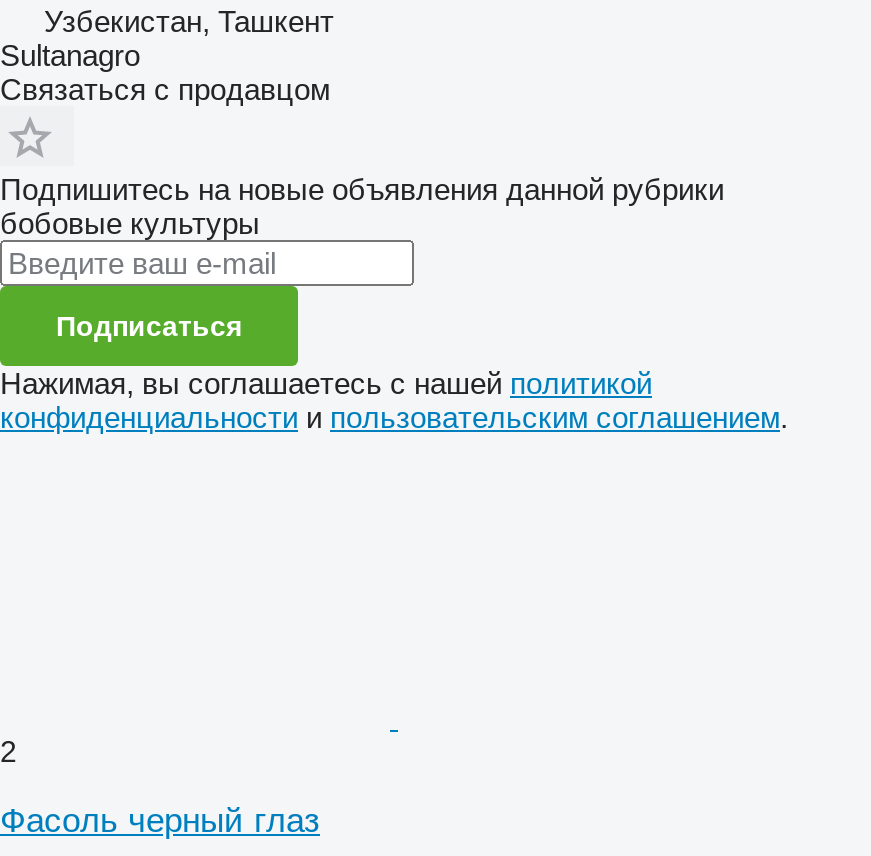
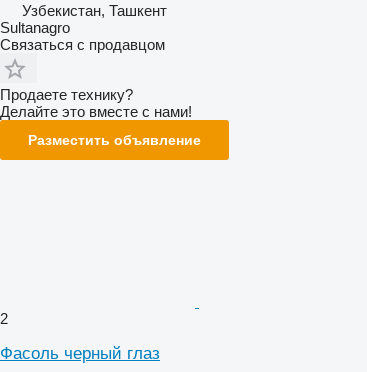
- Подпишитесь на новые объявления данной рубрики
- бобовые культуры
- Подписаться
- Нажимая, вы соглашаетесь с нашей политикой
- конфиденциальности и пользовательским соглашением.
+ Продаете технику?
+ Делайте это вместе с нами!
+ Разместить объявление
